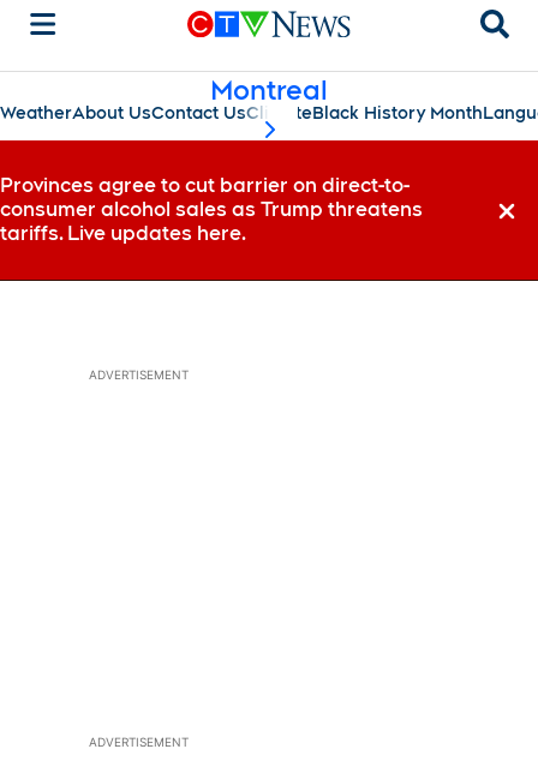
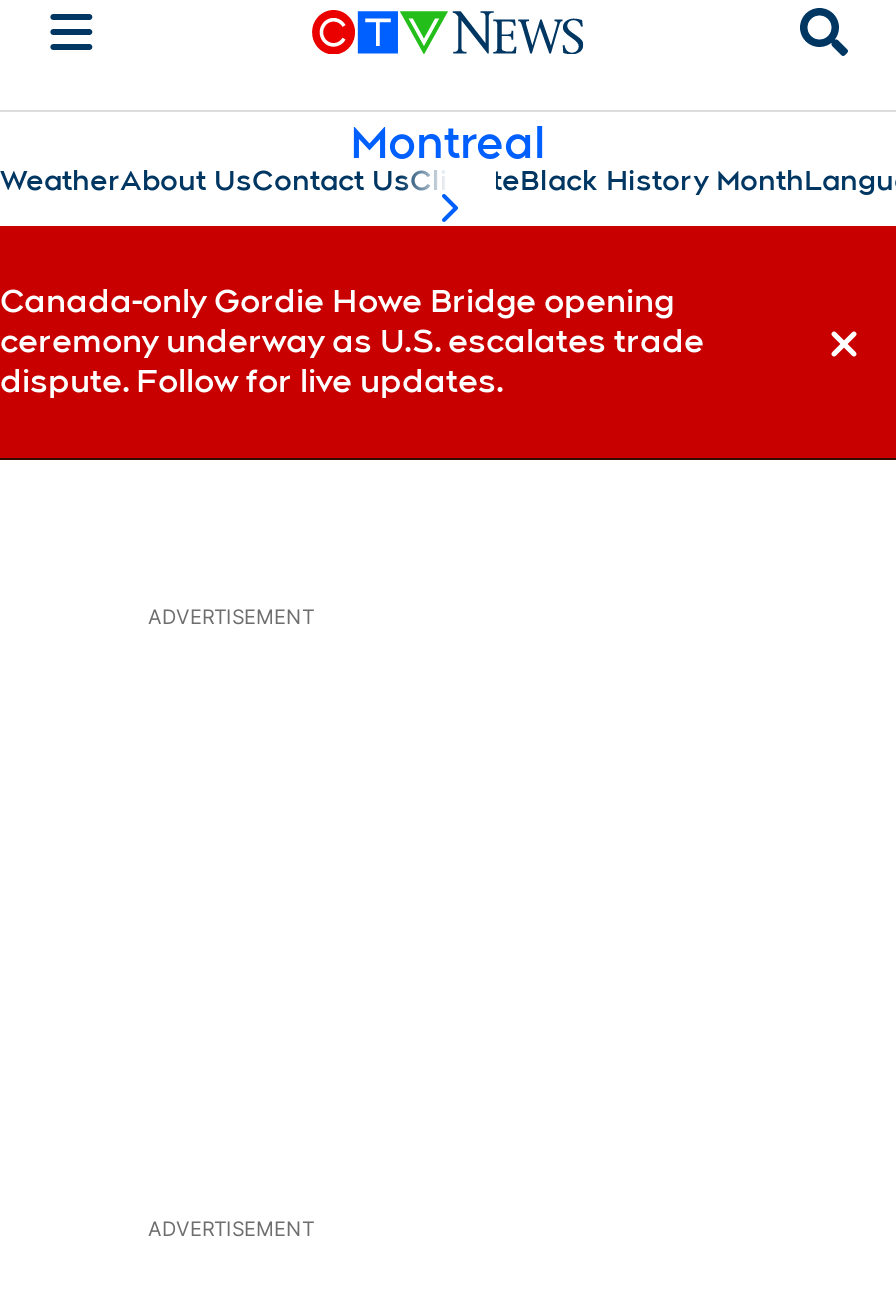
- Provinces agree to cut barrier on direct-to-
- consumer alcohol sales as Trump threatens
- tariffs. Live updates here.
+ Canada-only Gordie Howe Bridge opening
+ ceremony underway as U.S. escalates trade
+ dispute. Follow for live updates.
